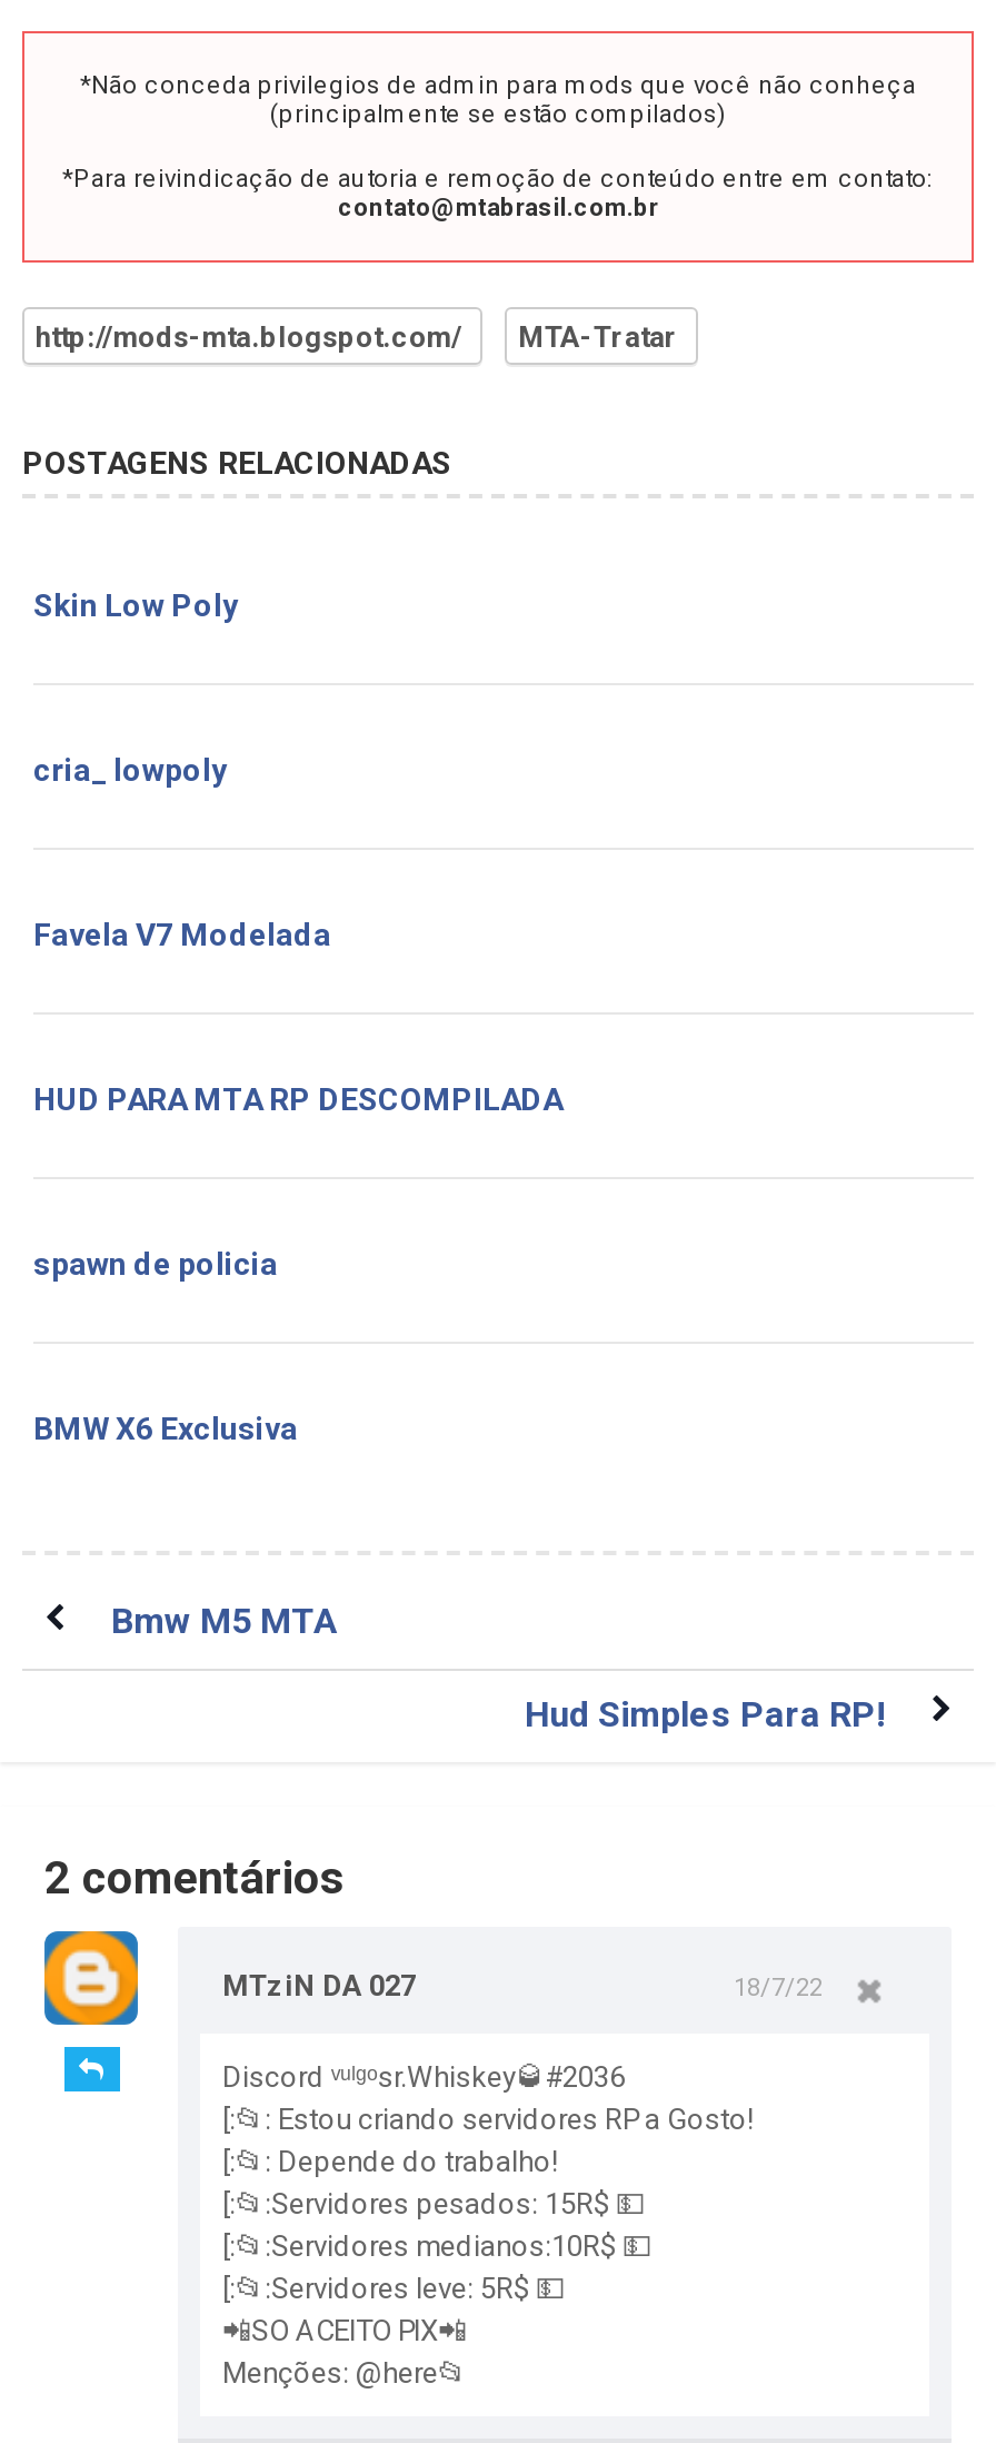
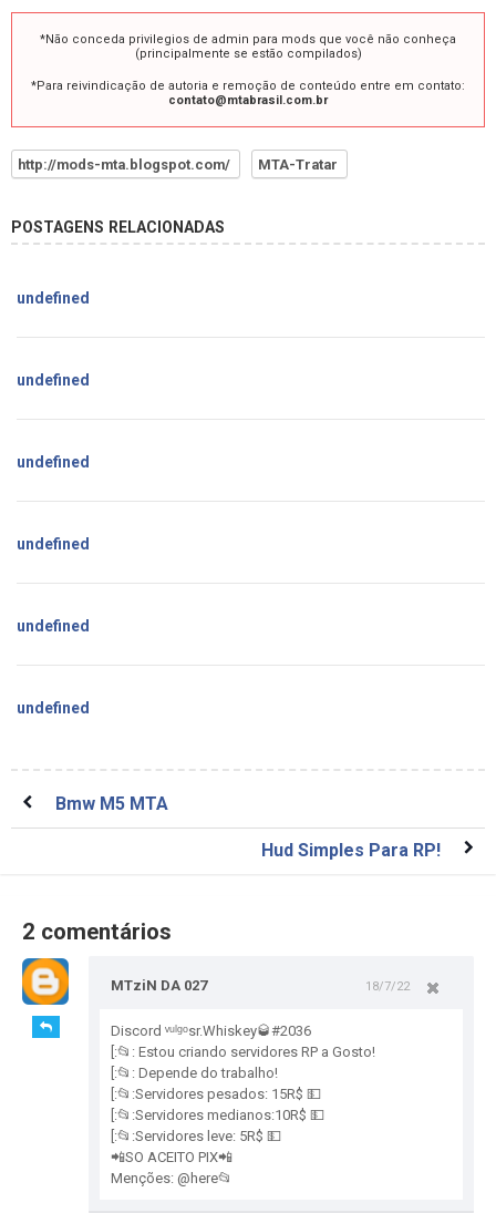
- Skin Low Poly
+ undefined

- cria_ lowpoly
+ undefined

- Favela V7 Modelada
+ undefined

- HUD PARA MTA RP DESCOMPILADA
+ undefined

- spawn de policia
+ undefined

- BMW X6 Exclusiva
+ undefined
